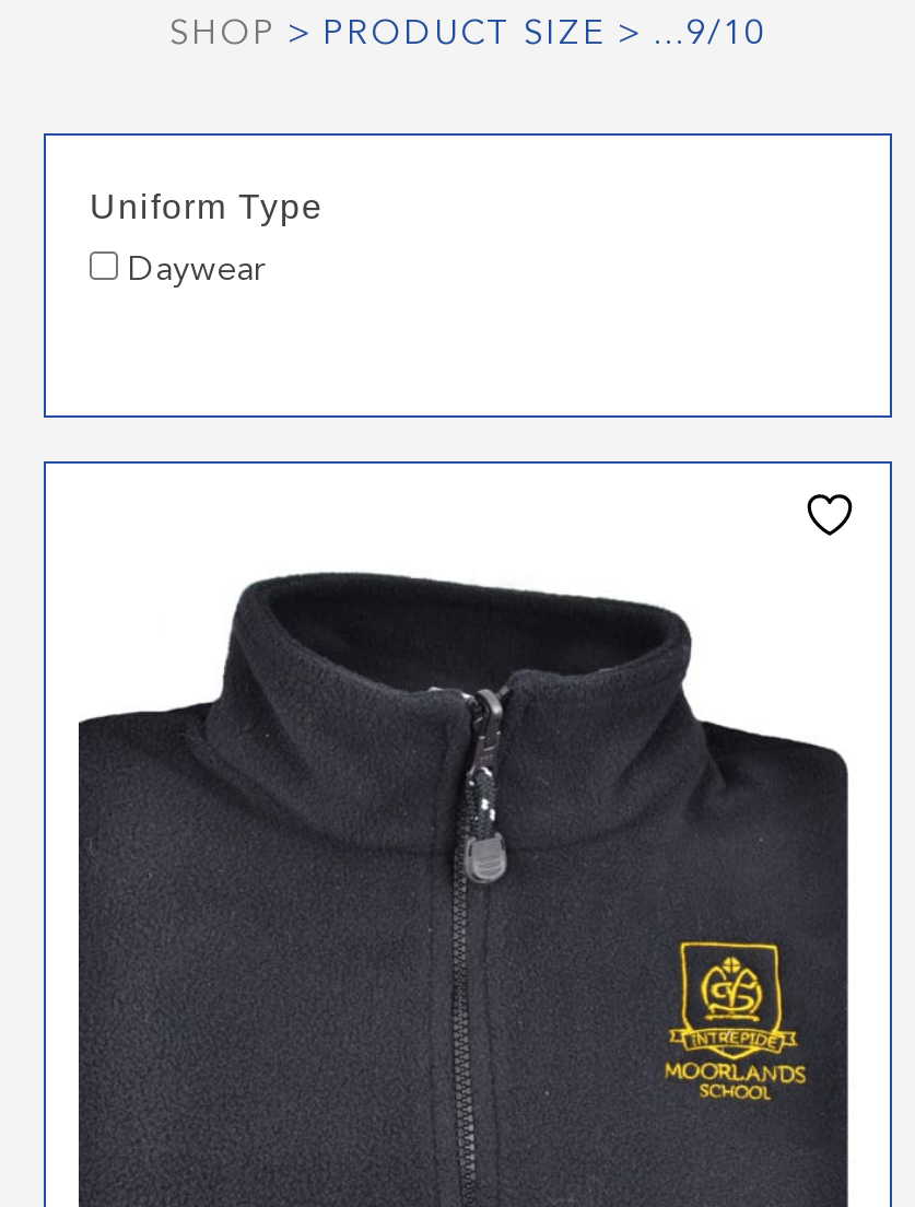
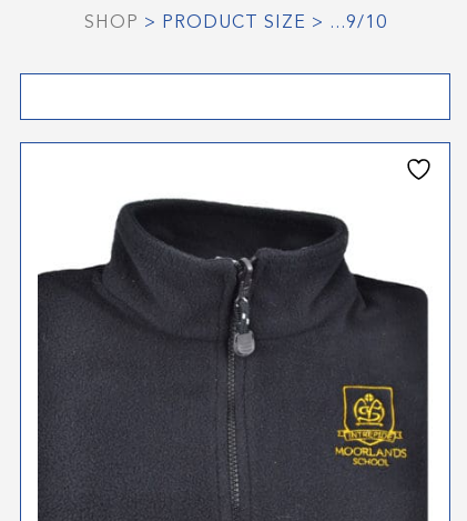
- Uniform Type
- Daywear
